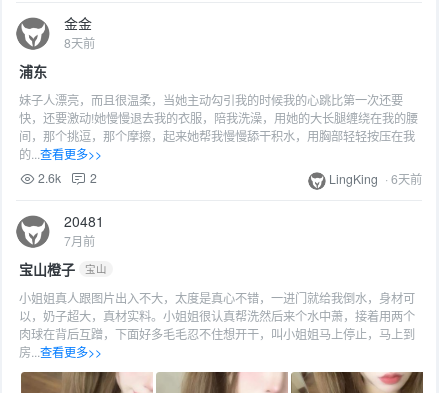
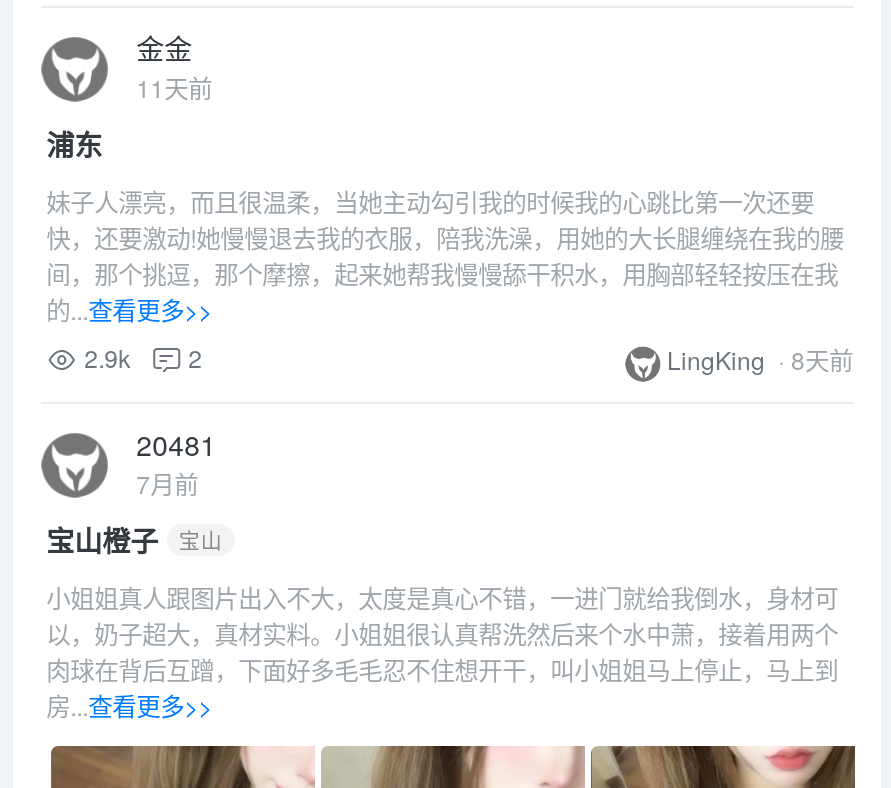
- 8天前
+ 11天前

- 2.6k 2
+ 2.9k 2

- LingKing · 6天前
+ LingKing · 8天前
